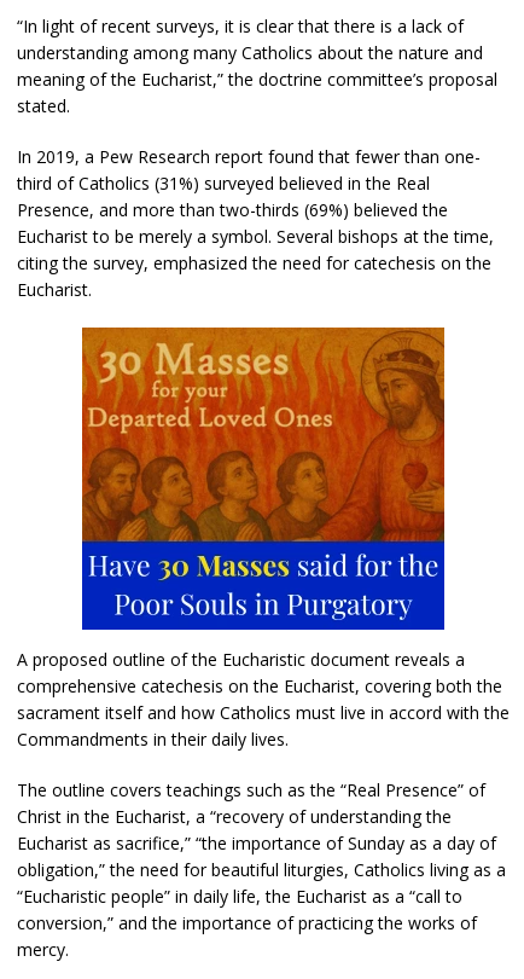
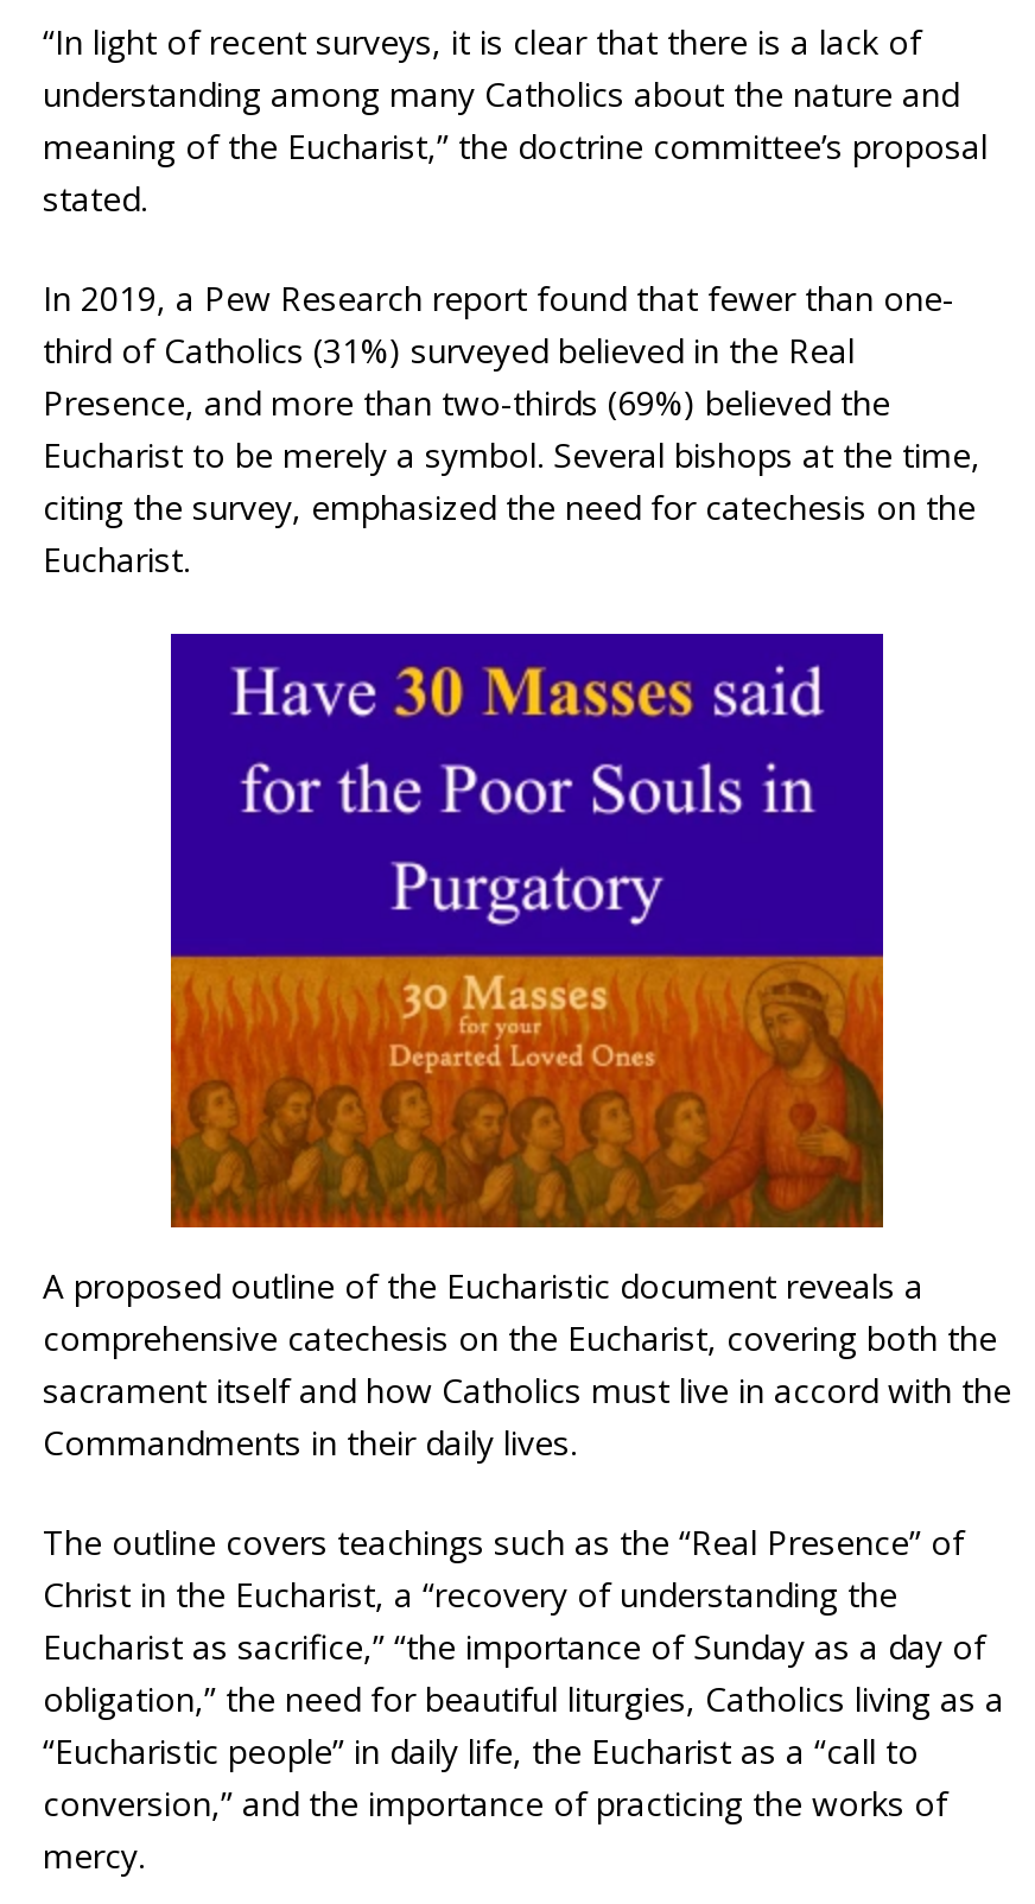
- [image]
+ [image]
